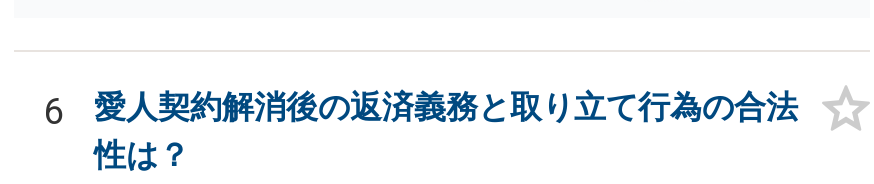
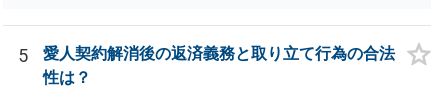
- 6 愛人契約解消後の返済義務と取り立て行為の合法
+ 5 愛人契約解消後の返済義務と取り立て行為の合法
